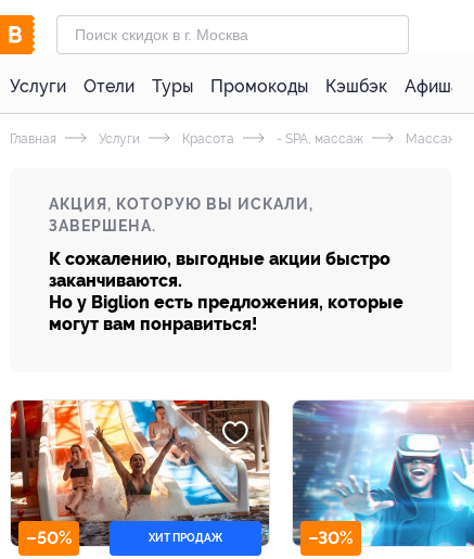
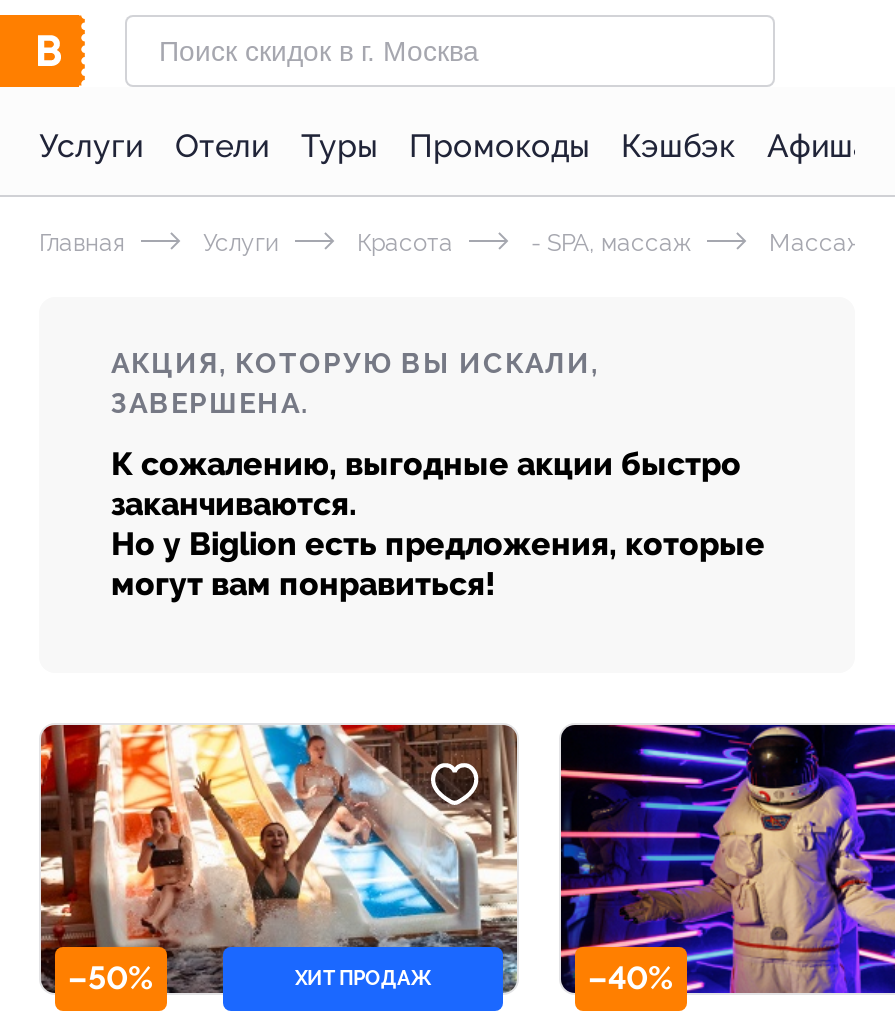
- [image]
- –30%
+ [image]
+ –40%
